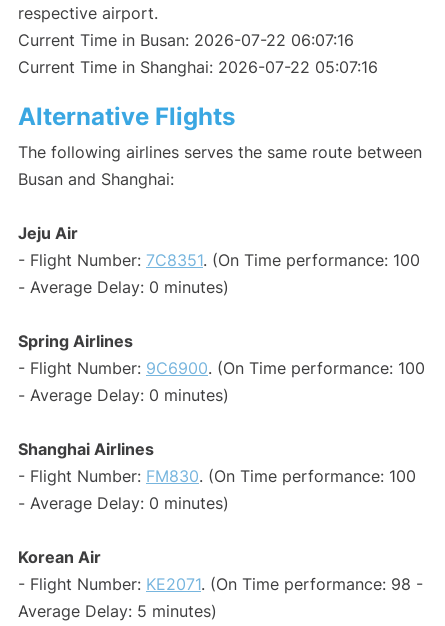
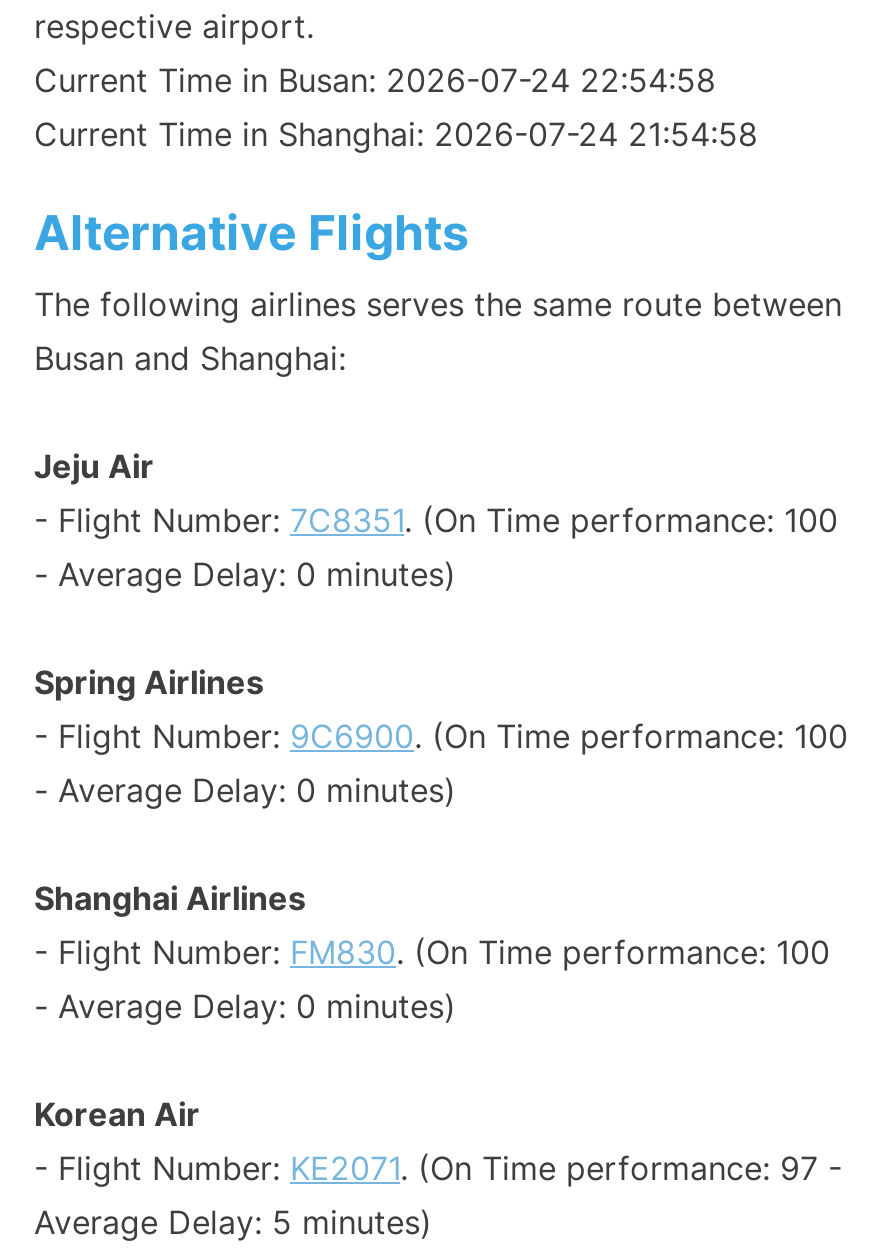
- Current Time in Busan: 2026-07-22 06:07:16
+ Current Time in Busan: 2026-07-24 22:54:58

- Current Time in Shanghai: 2026-07-22 05:07:16
+ Current Time in Shanghai: 2026-07-24 21:54:58

- - Flight Number: KE2071. (On Time performance: 98 -
+ - Flight Number: KE2071. (On Time performance: 97 -
